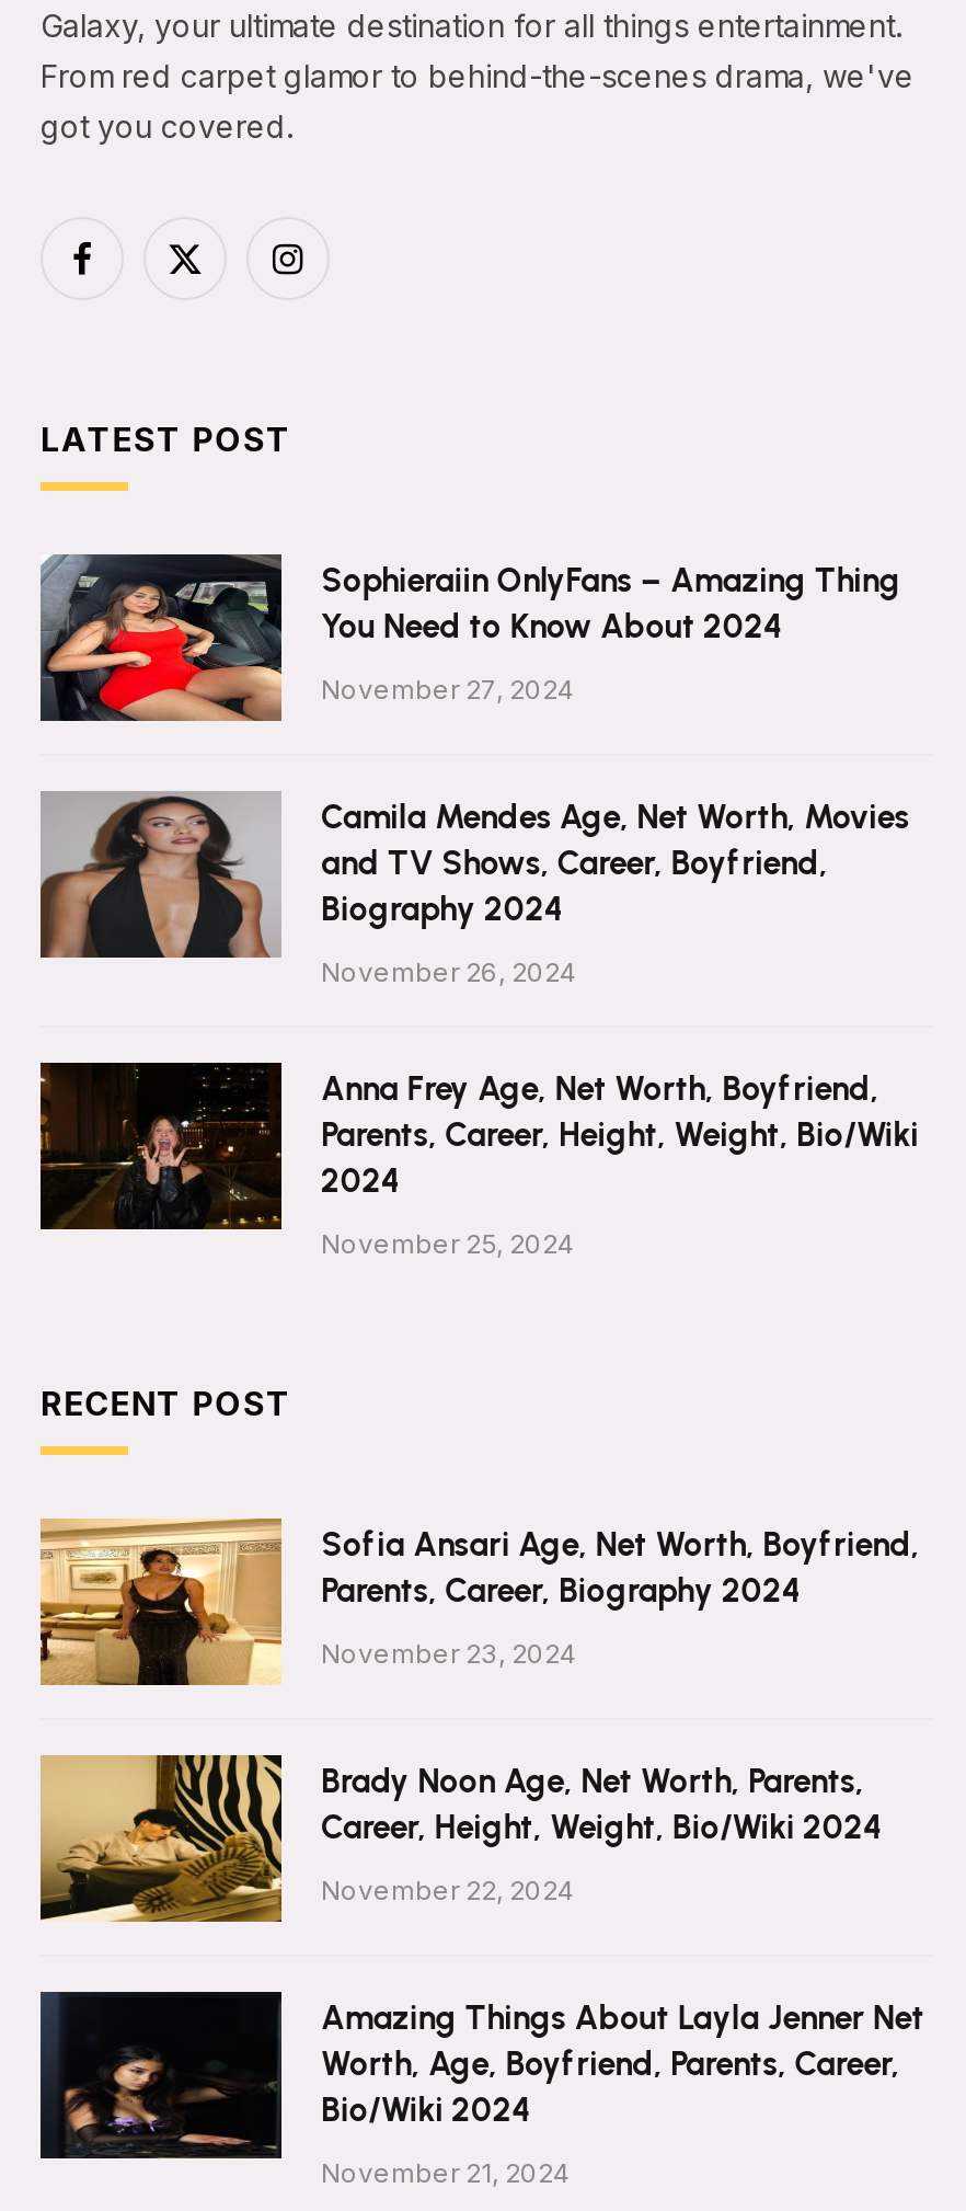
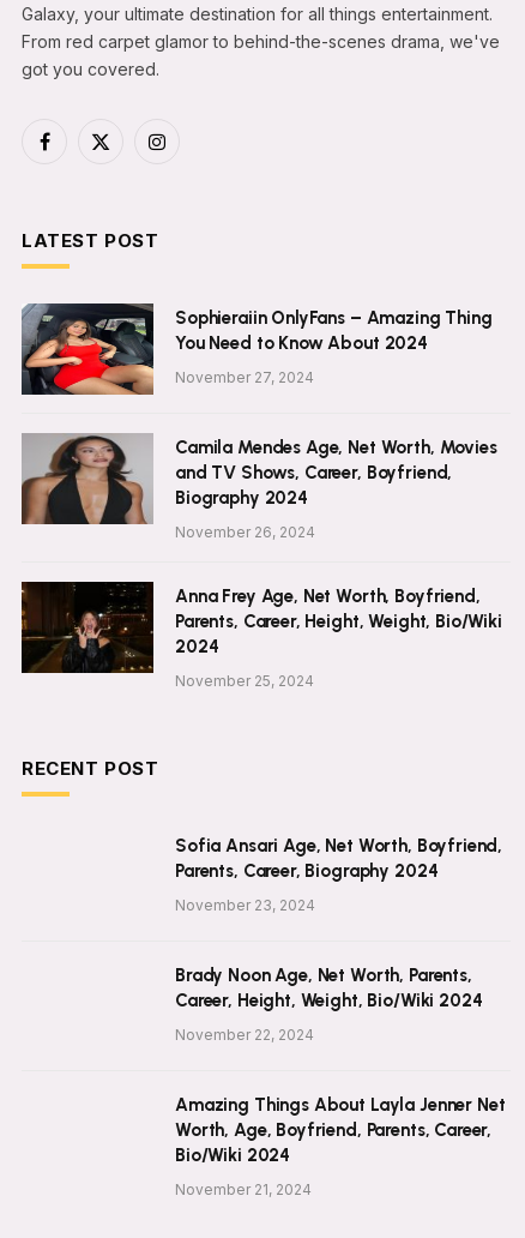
- [image]

- [image]

- [image]
